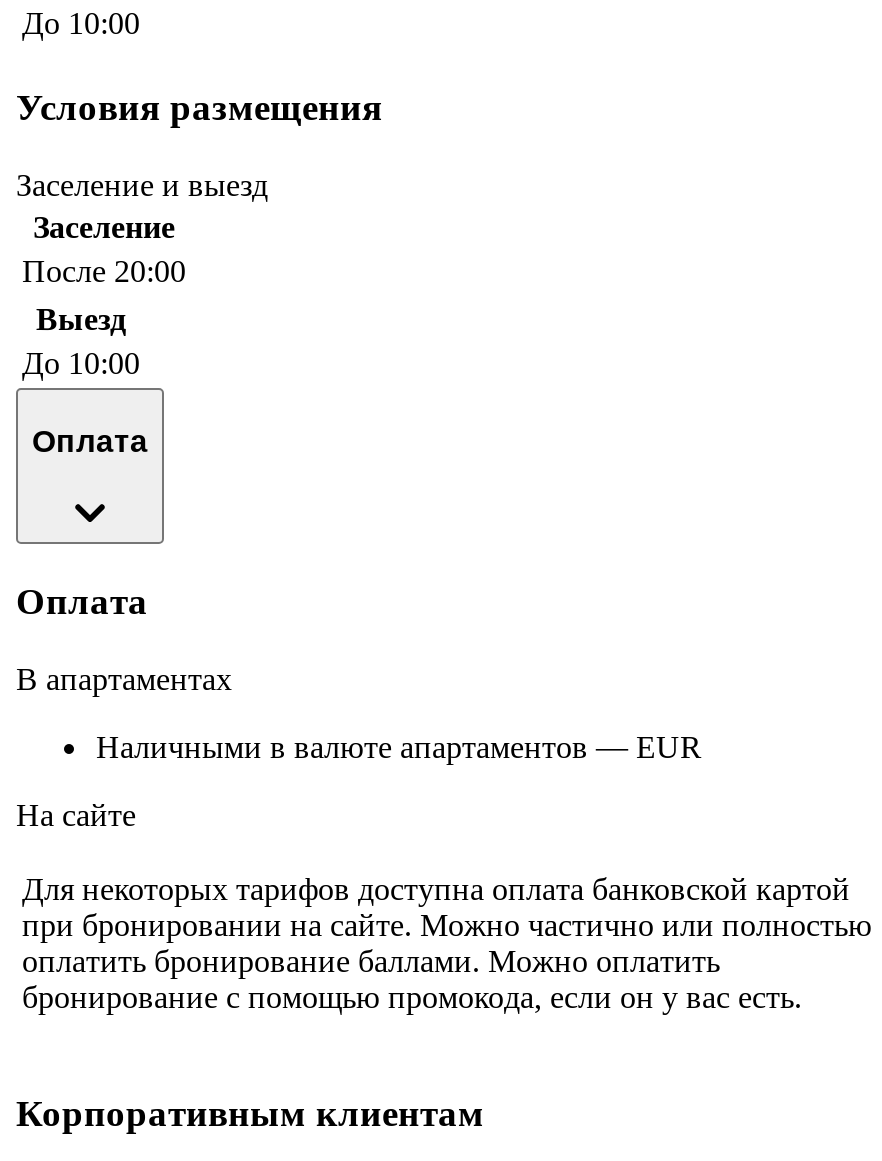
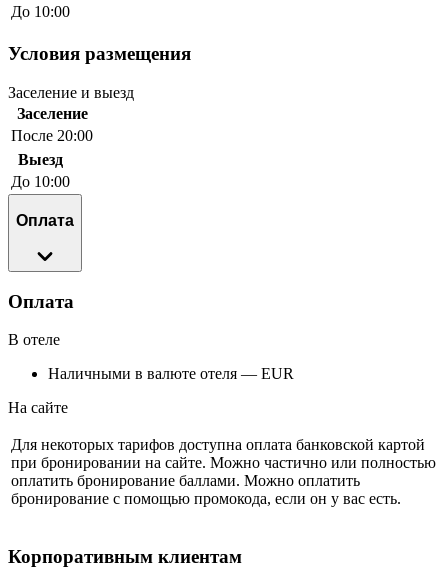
- В апартаментах
+ В отеле

- Наличными в валюте апартаментов — EUR
+ Наличными в валюте отеля — EUR
